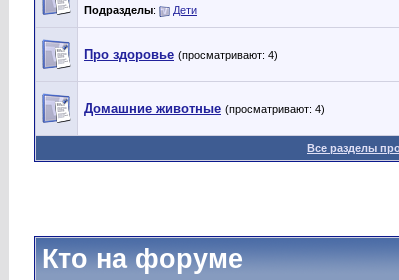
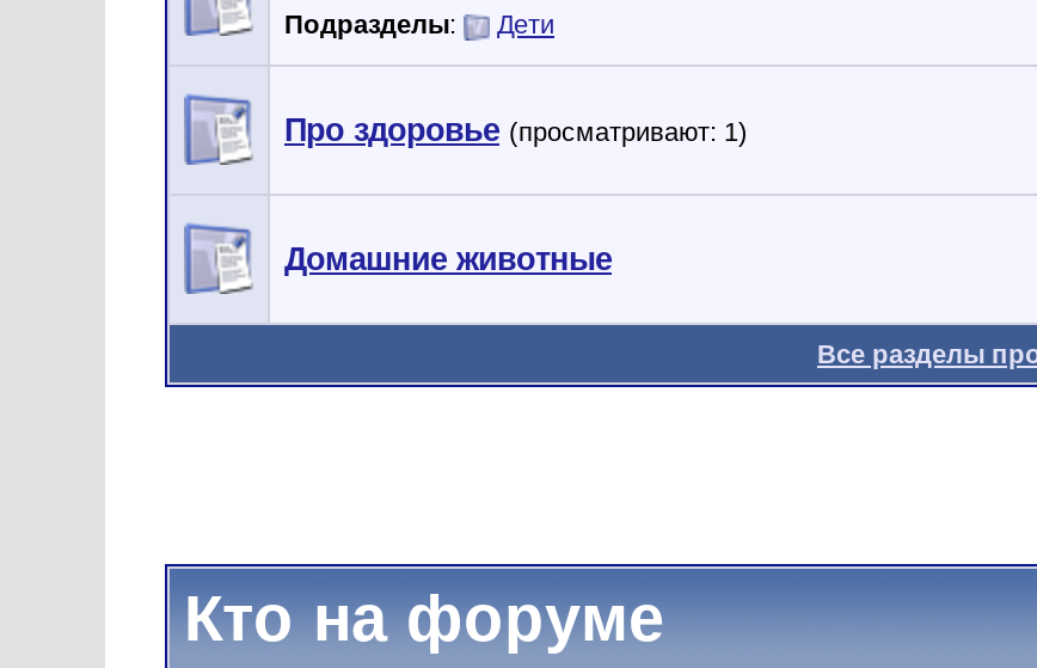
- Про здоровье (просматривают: 4)
+ Про здоровье (просматривают: 1)

- Домашние животные (просматривают: 4)
+ Домашние животные
